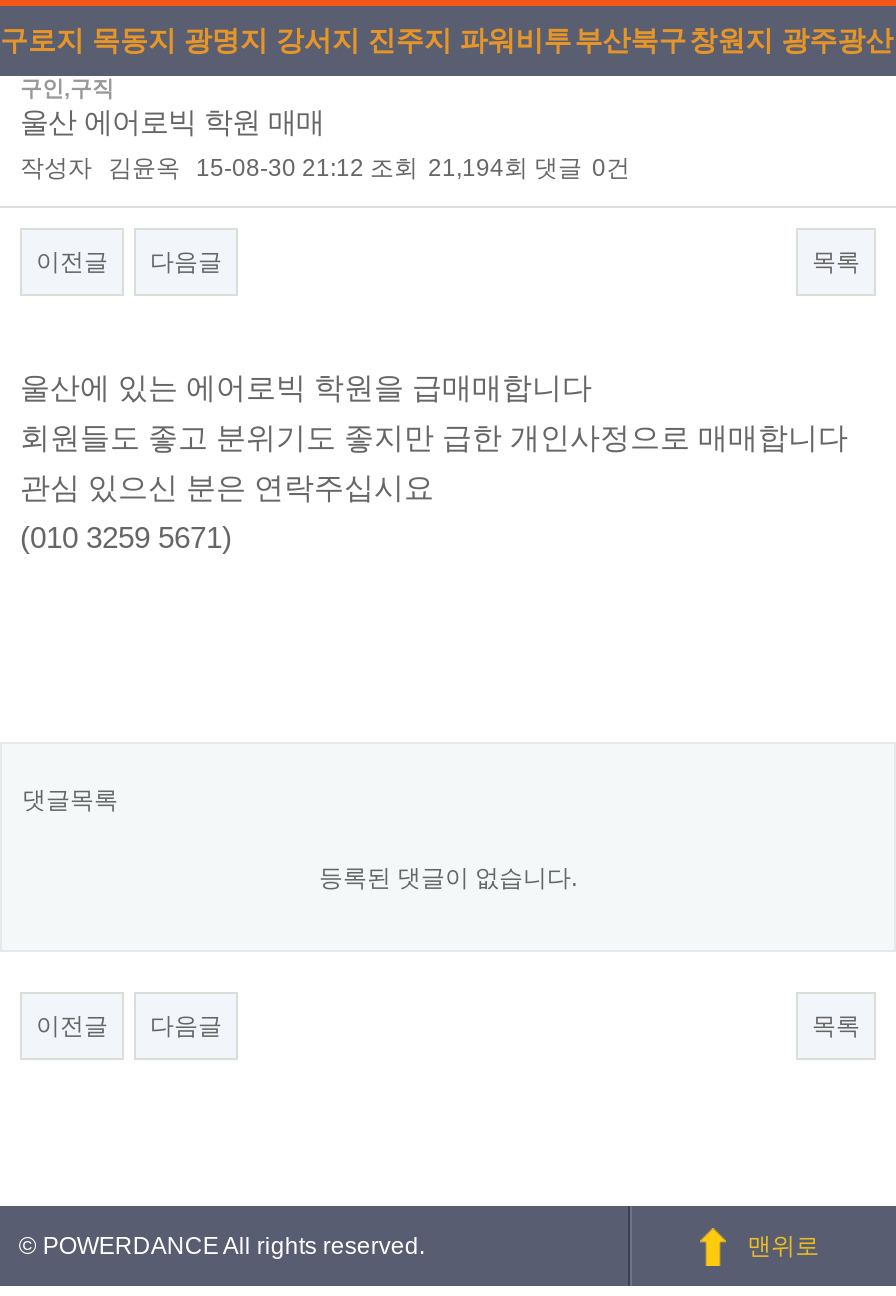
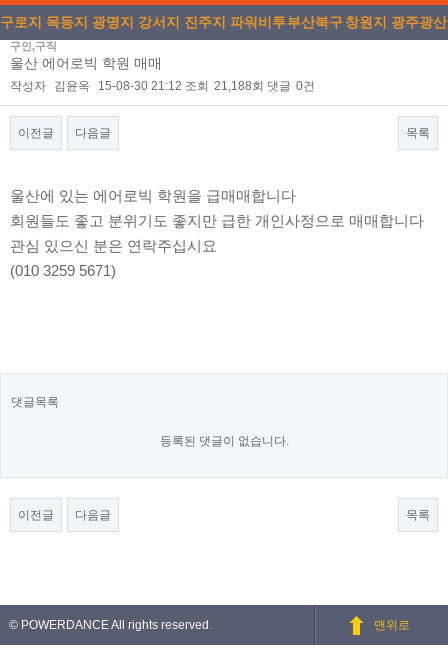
- 작성자 김윤옥 15-08-30 21:12 조회 21,194회 댓글 0건
+ 작성자 김윤옥 15-08-30 21:12 조회 21,188회 댓글 0건
